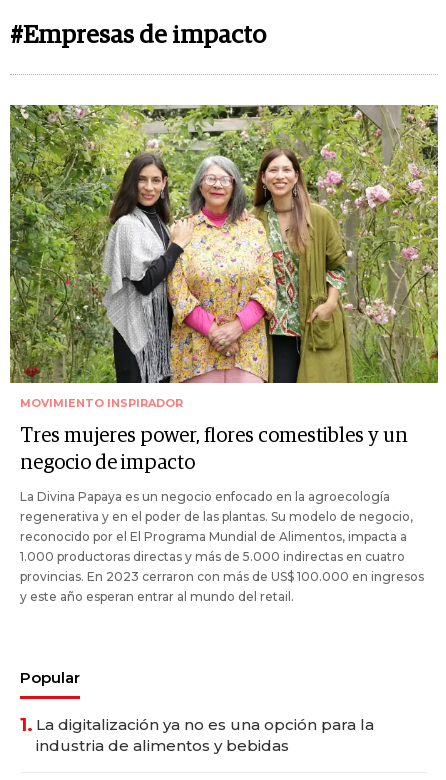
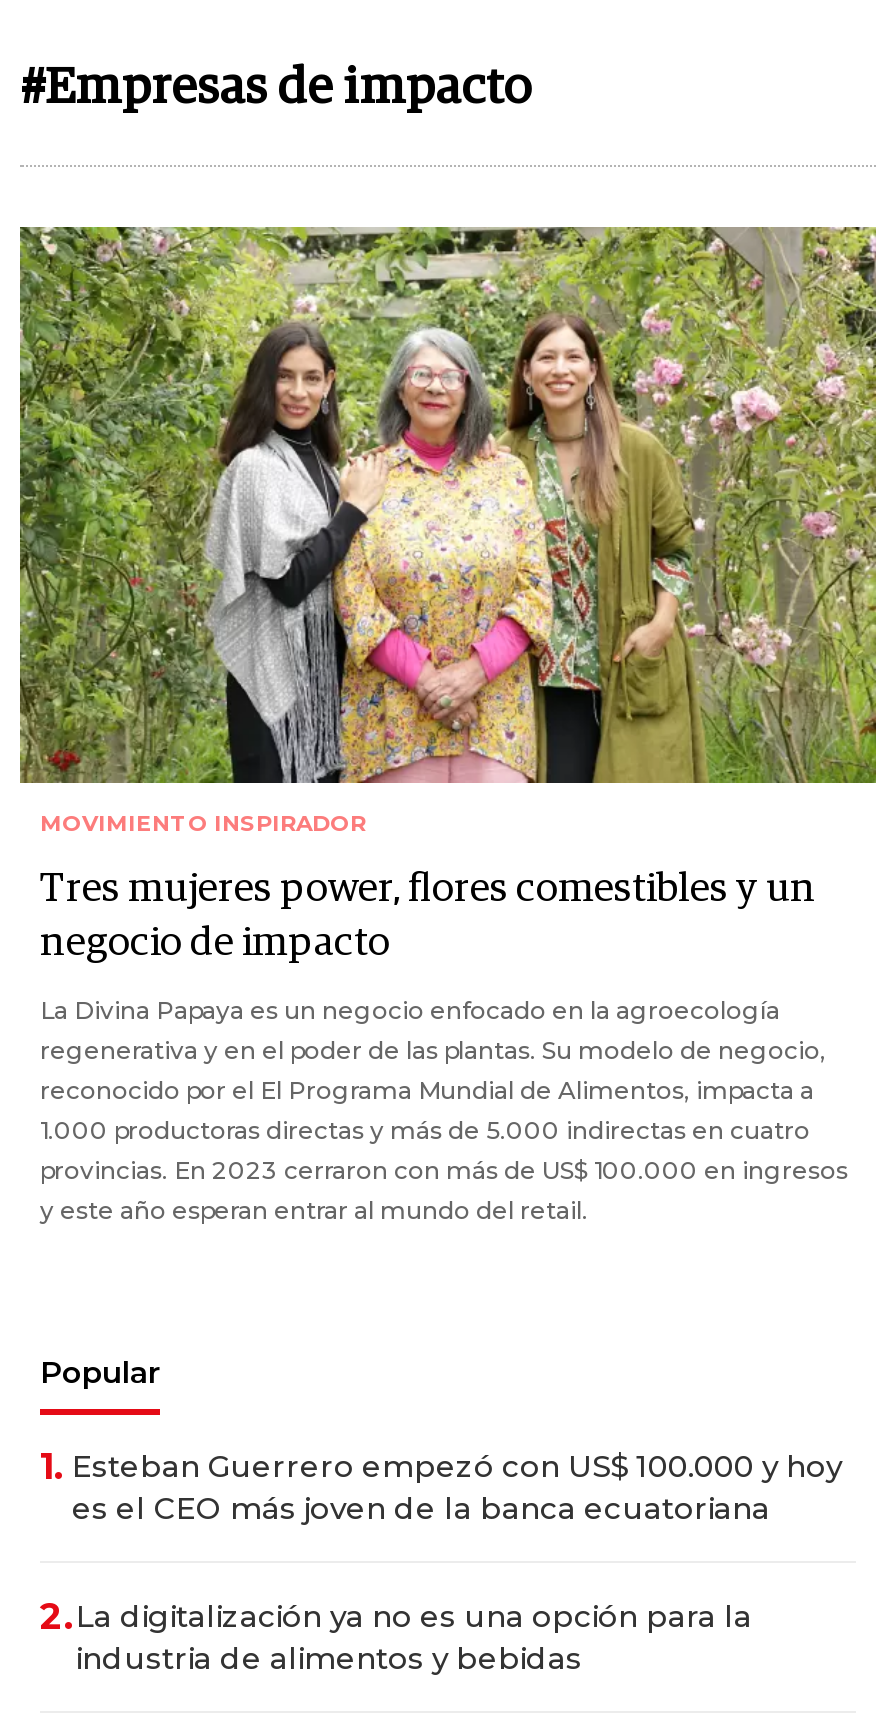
- 1. La digitalización ya no es una opción para la
+ 1. Esteban Guerrero empezó con US$ 100.000 y hoy
+ es el CEO más joven de la banca ecuatoriana
+ 2.La digitalización ya no es una opción para la
